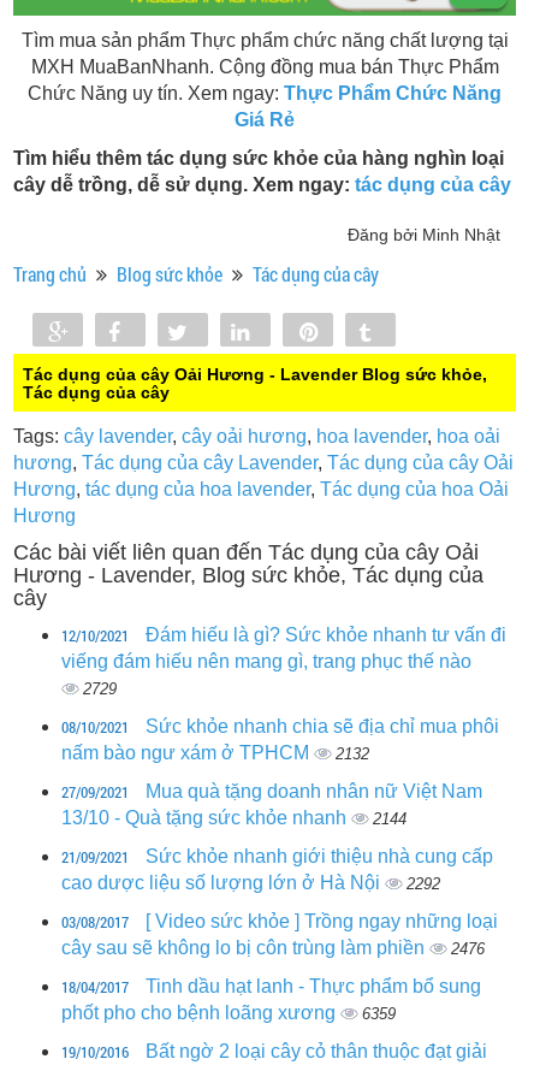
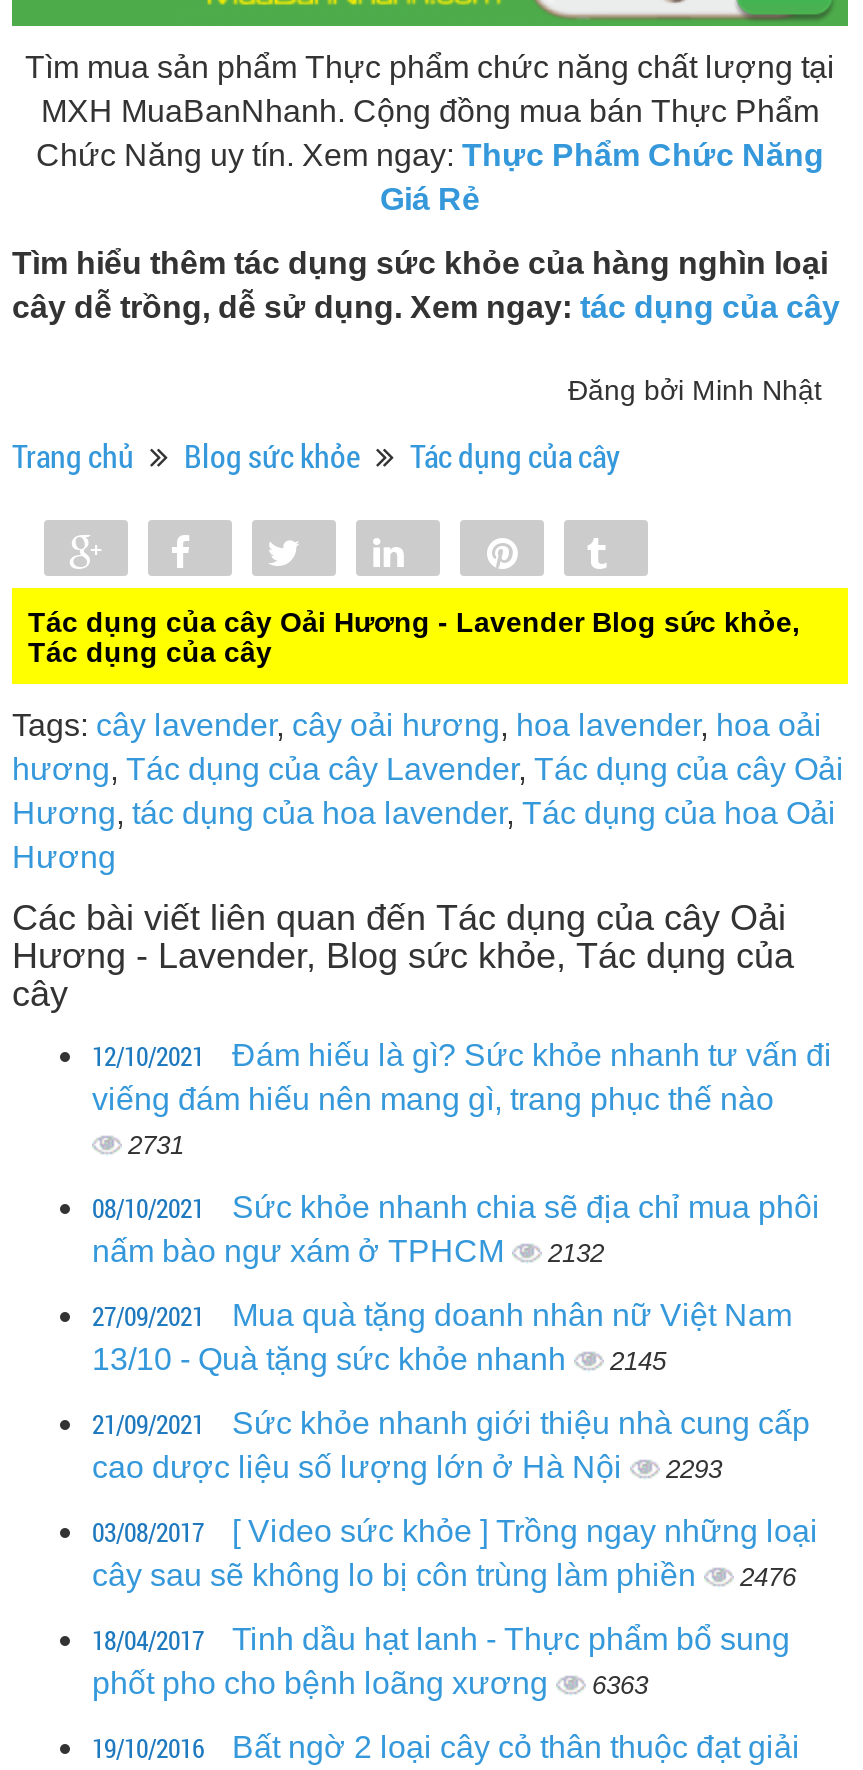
- 2729
+ 2731

- 13/10 - Quà tặng sức khỏe nhanh 2144
+ 13/10 - Quà tặng sức khỏe nhanh 2145

- cao dược liệu số lượng lớn ở Hà Nội 2292
+ cao dược liệu số lượng lớn ở Hà Nội 2293

- phốt pho cho bệnh loãng xương 6359
+ phốt pho cho bệnh loãng xương 6363
